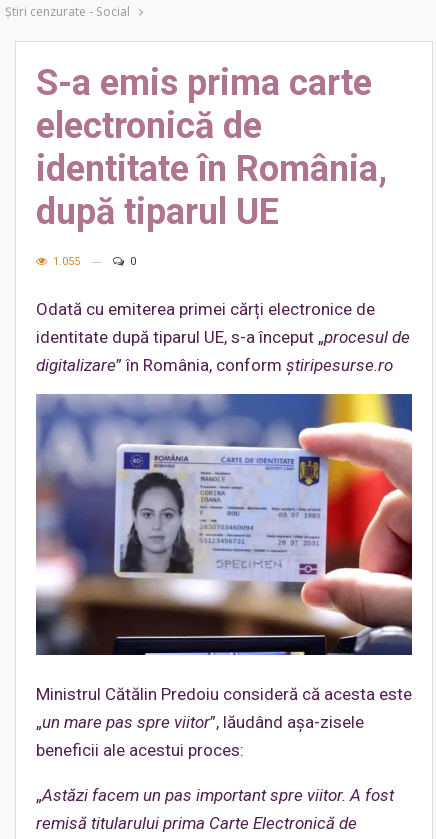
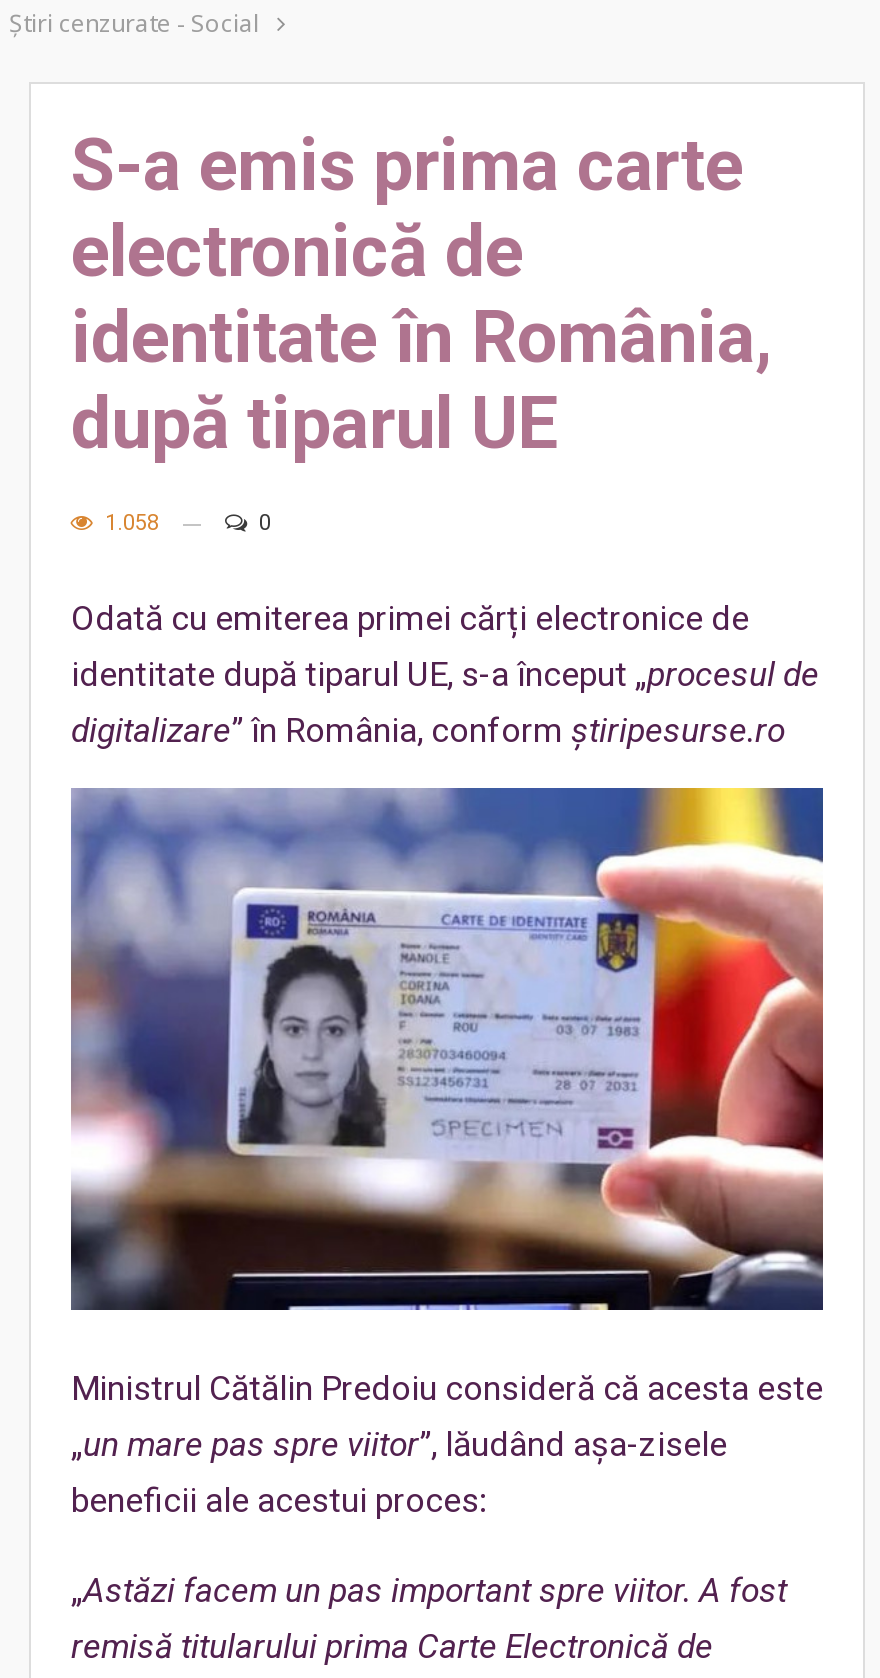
- 1.055
+ 1.058
